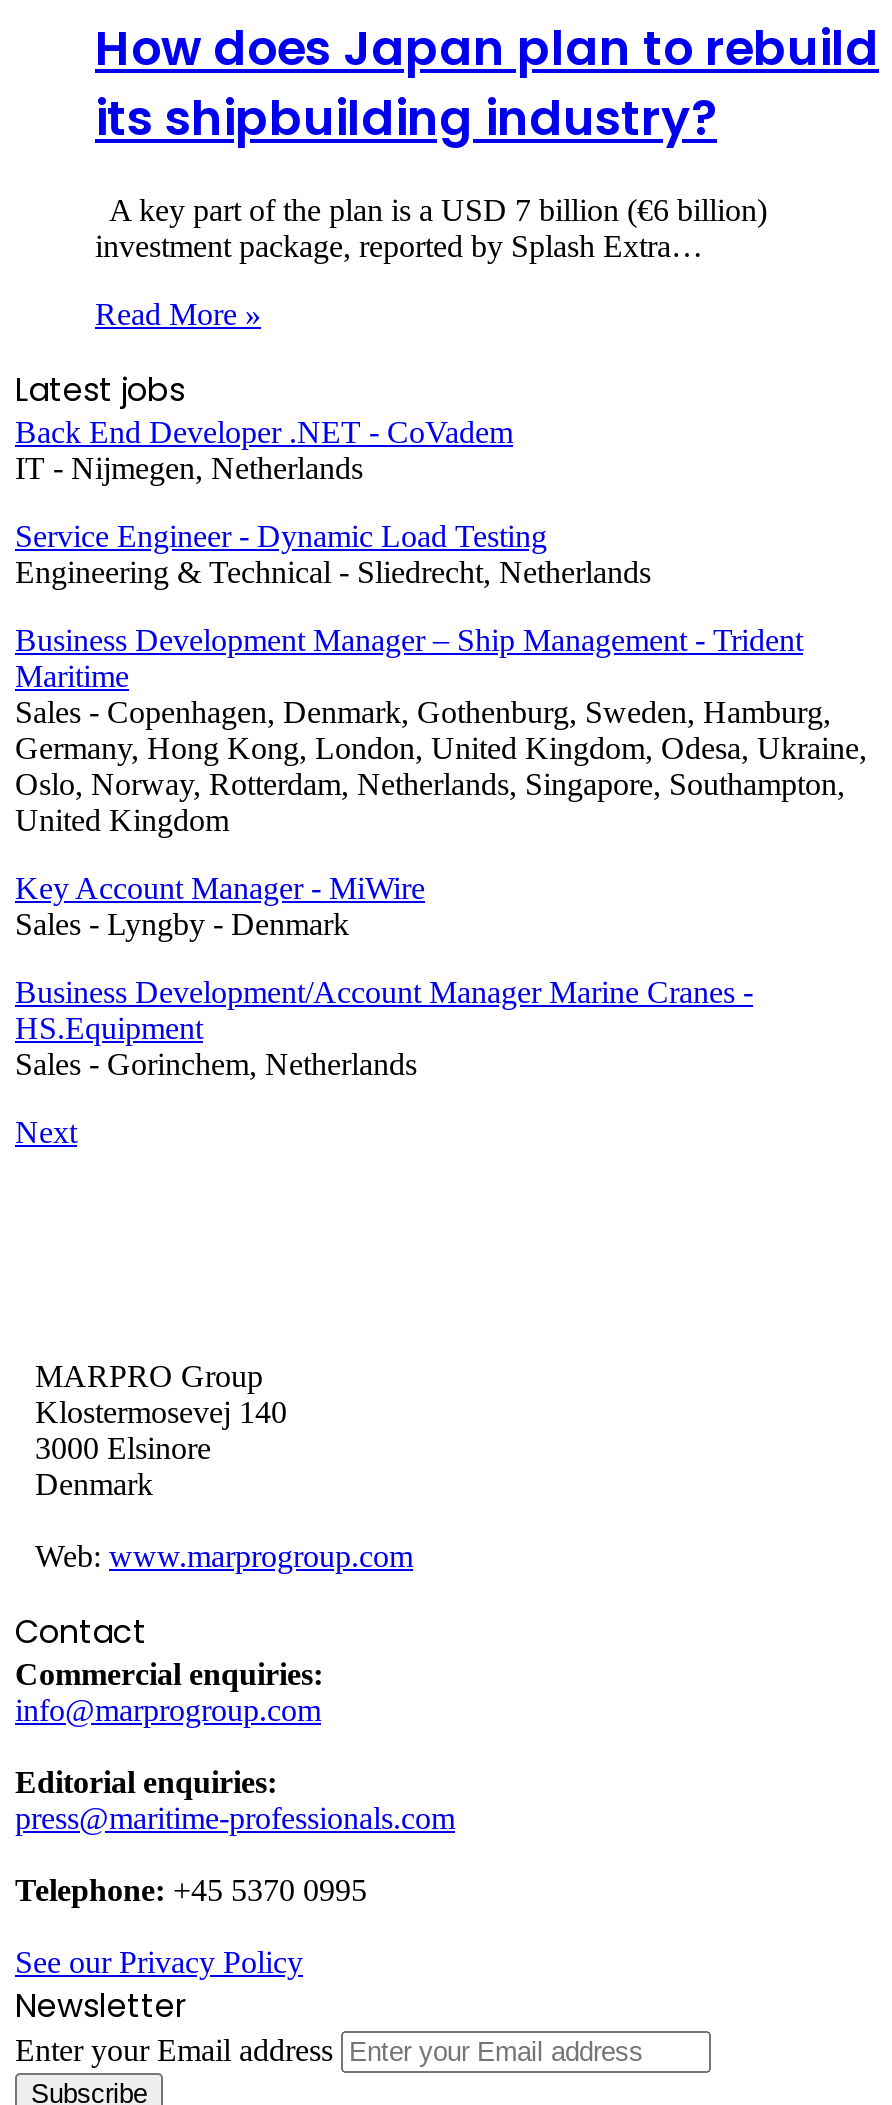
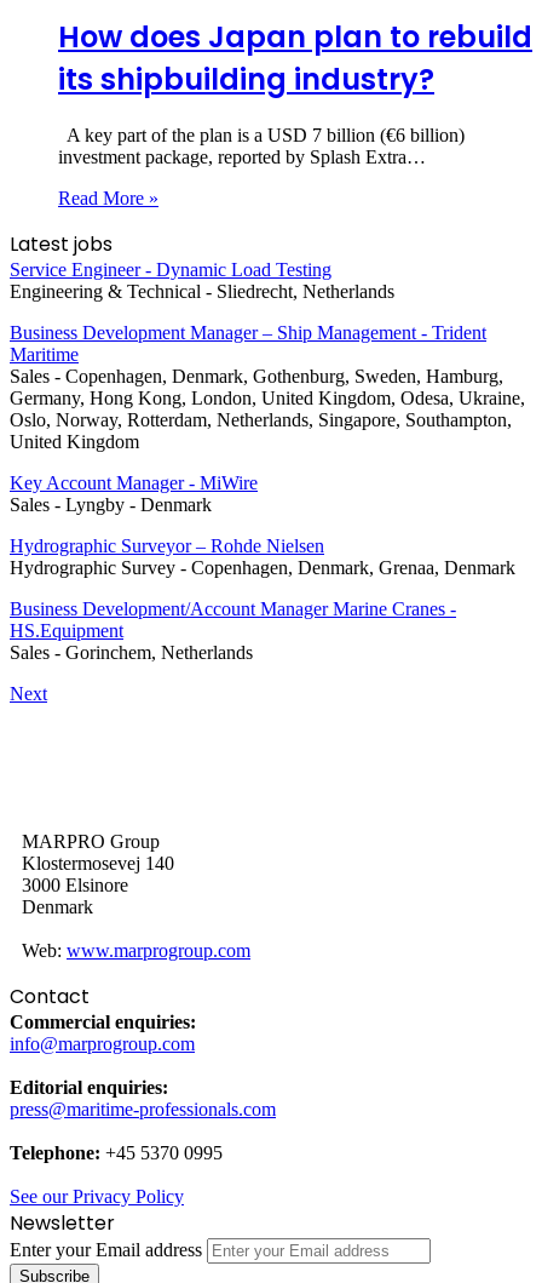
- Back End Developer .NET - CoVadem
- IT - Nijmegen, Netherlands

moved up: Service Engineer - Dynamic Load Testing | Engineering & Technical - Sliedrecht, Netherlands | Business Development Manager – Ship Management - Trident | ... | Key Account Manager - MiWire | Sales - Lyngby - Denmark

+ Hydrographic Surveyor – Rohde Nielsen
+ Hydrographic Survey - Copenhagen, Denmark, Grenaa, Denmark
